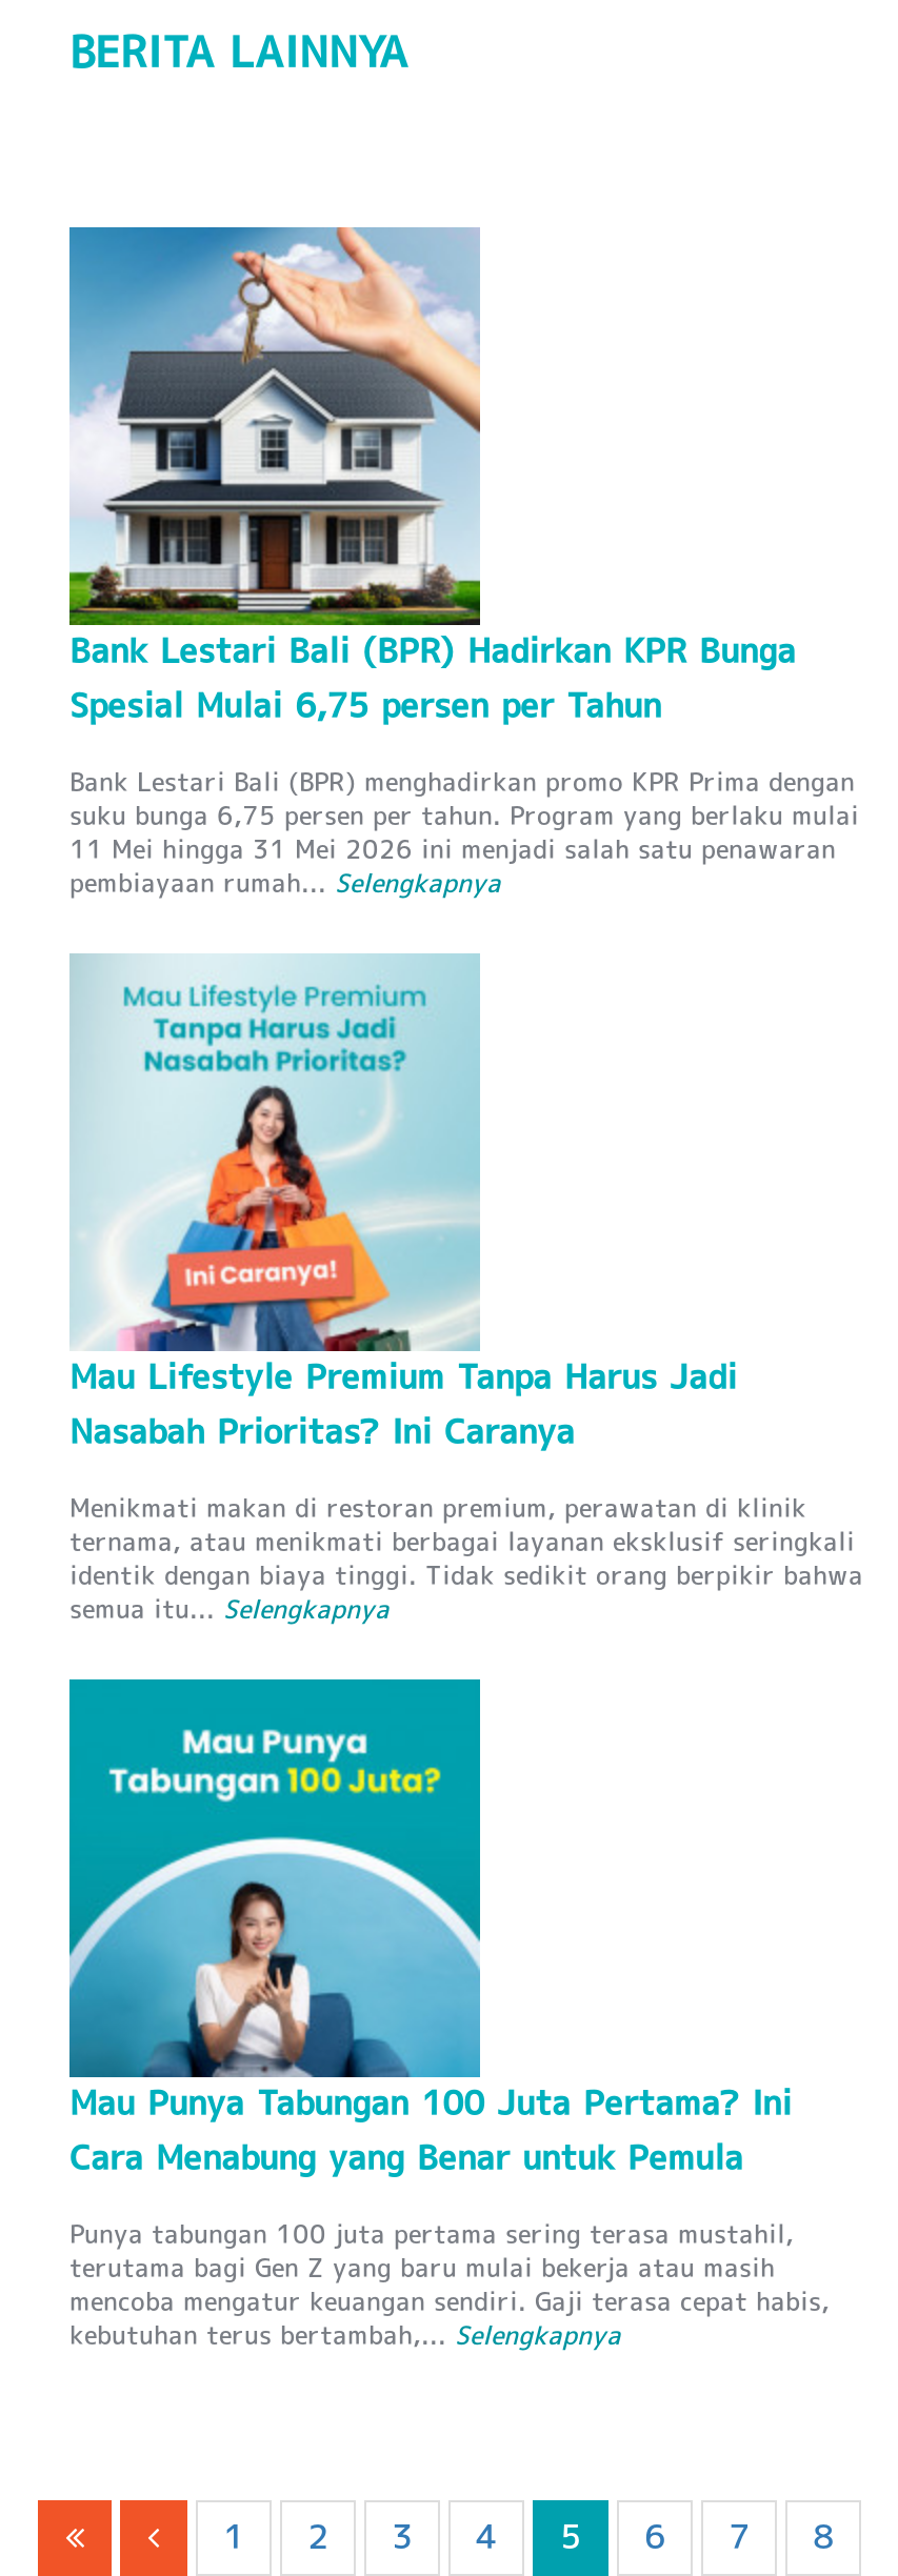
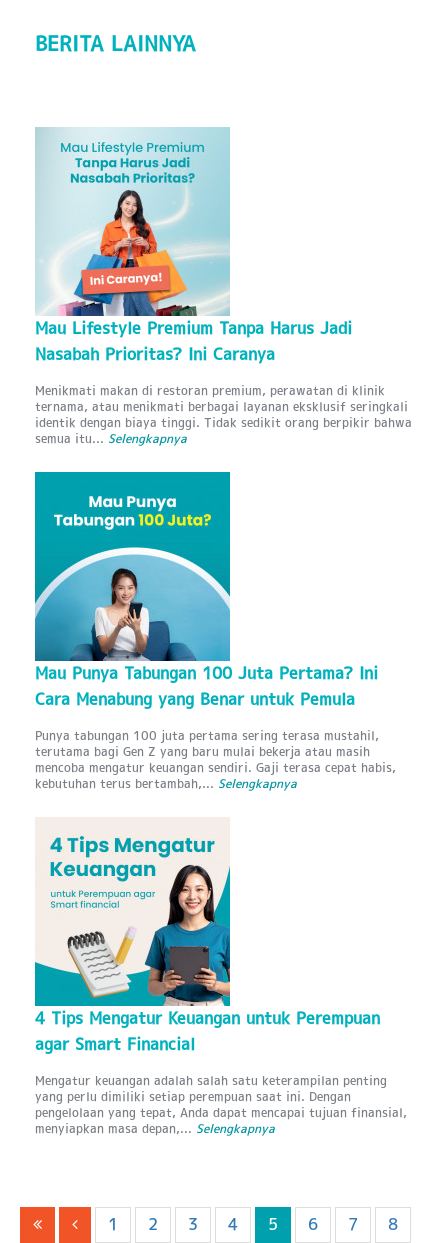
- [image]
- Bank Lestari Bali (BPR) Hadirkan KPR Bunga
- Spesial Mulai 6,75 persen per Tahun
- Bank Lestari Bali (BPR) menghadirkan promo KPR Prima dengan
- suku bunga 6,75 persen per tahun. Program yang berlaku mulai
- 11 Mei hingga 31 Mei 2026 ini menjadi salah satu penawaran
- pembiayaan rumah... Selengkapnya

moved up: [image] | Mau Lifestyle Premium Tanpa Harus Jadi | Nasabah Prioritas? Ini Caranya | ... | mencoba mengatur keuangan sendiri. Gaji terasa cepat habis, | kebutuhan terus bertambah,... Selengkapnya

+ [image]
+ 4 Tips Mengatur Keuangan untuk Perempuan
+ agar Smart Financial
+ Mengatur keuangan adalah salah satu keterampilan penting
+ yang perlu dimiliki setiap perempuan saat ini. Dengan
+ pengelolaan yang tepat, Anda dapat mencapai tujuan finansial,
+ menyiapkan masa depan,... Selengkapnya
